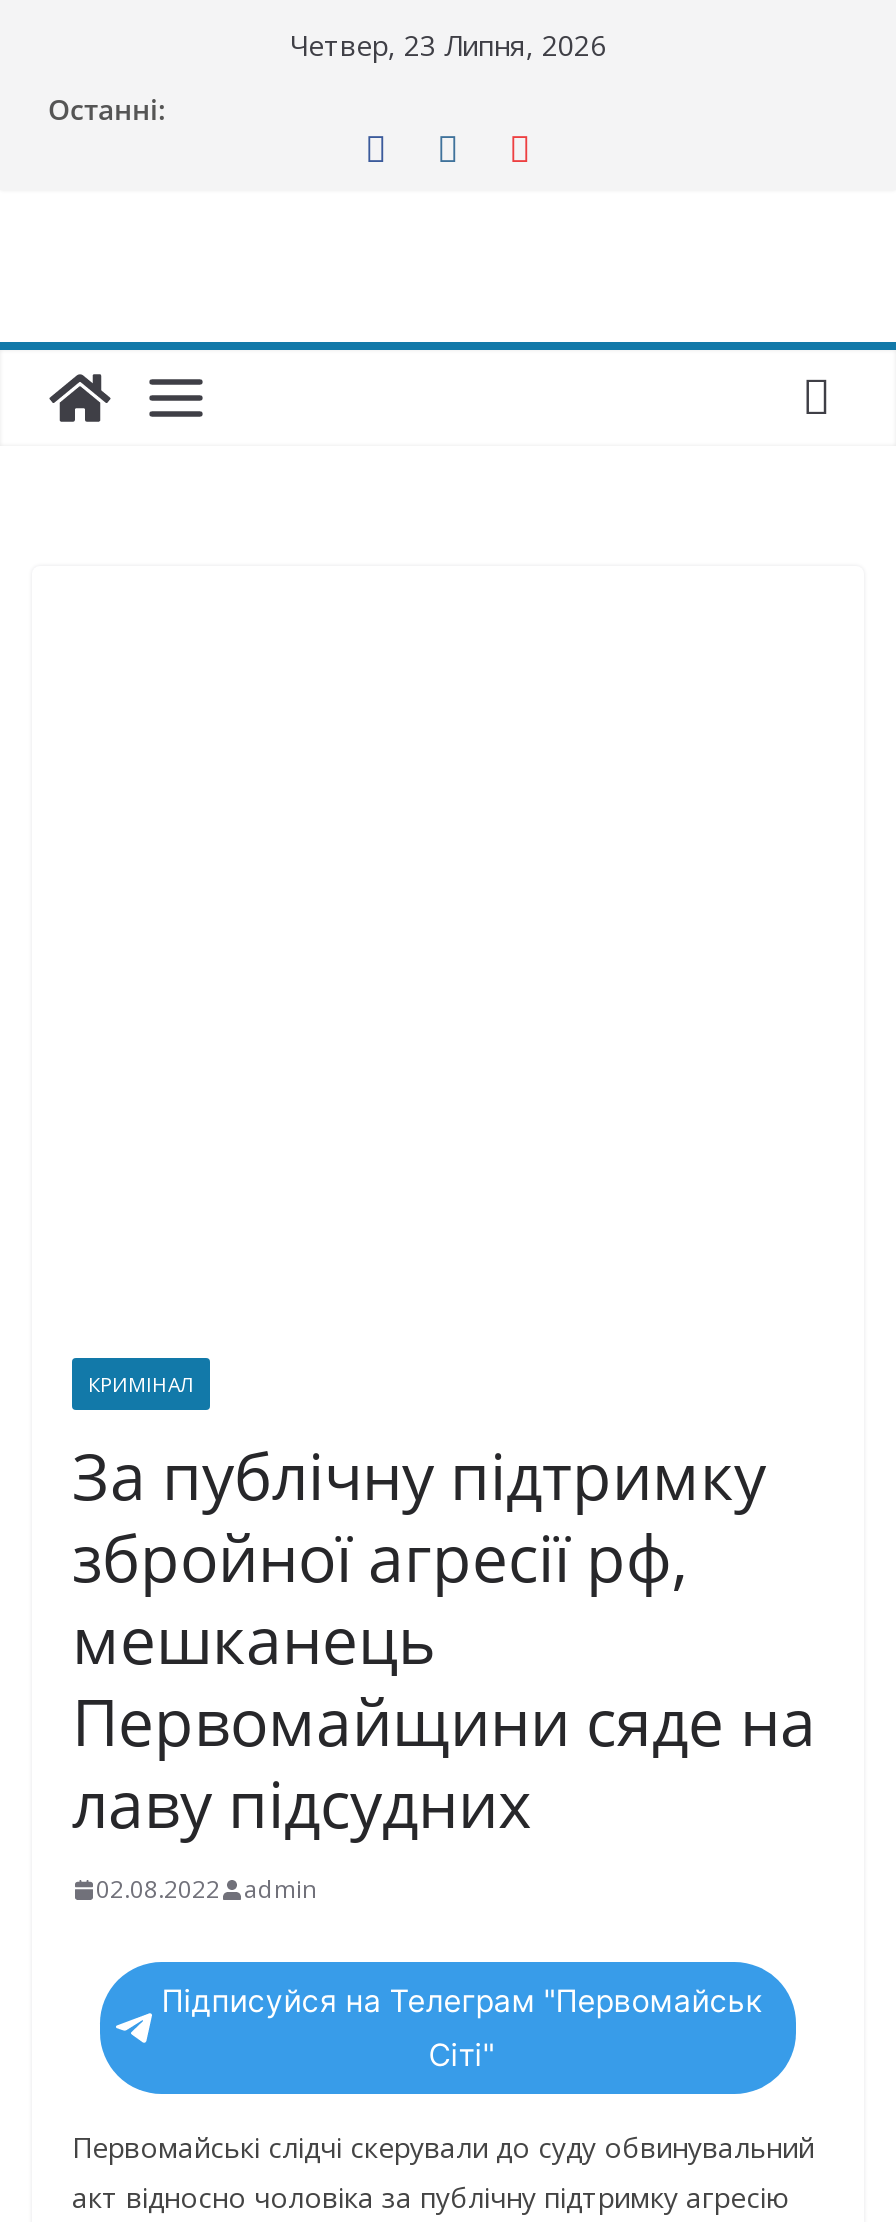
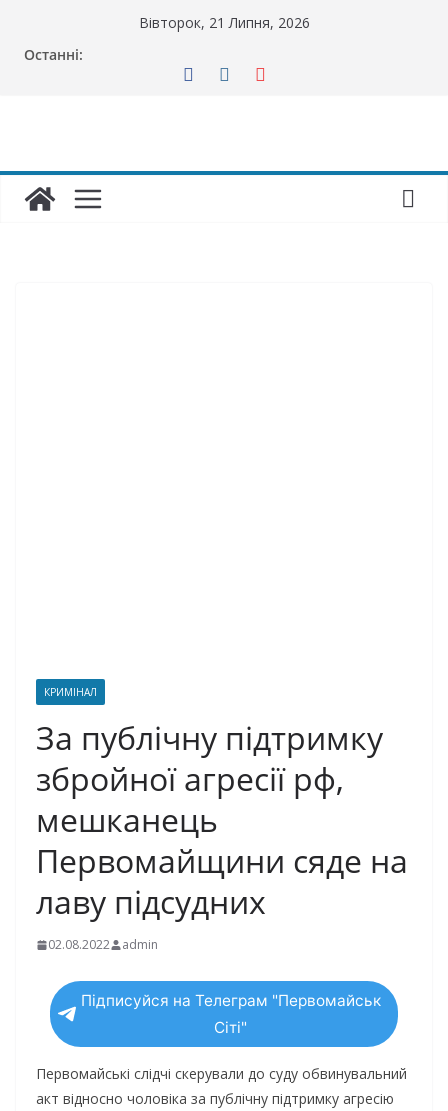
- Четвер, 23 Липня, 2026
+ Вівторок, 21 Липня, 2026
